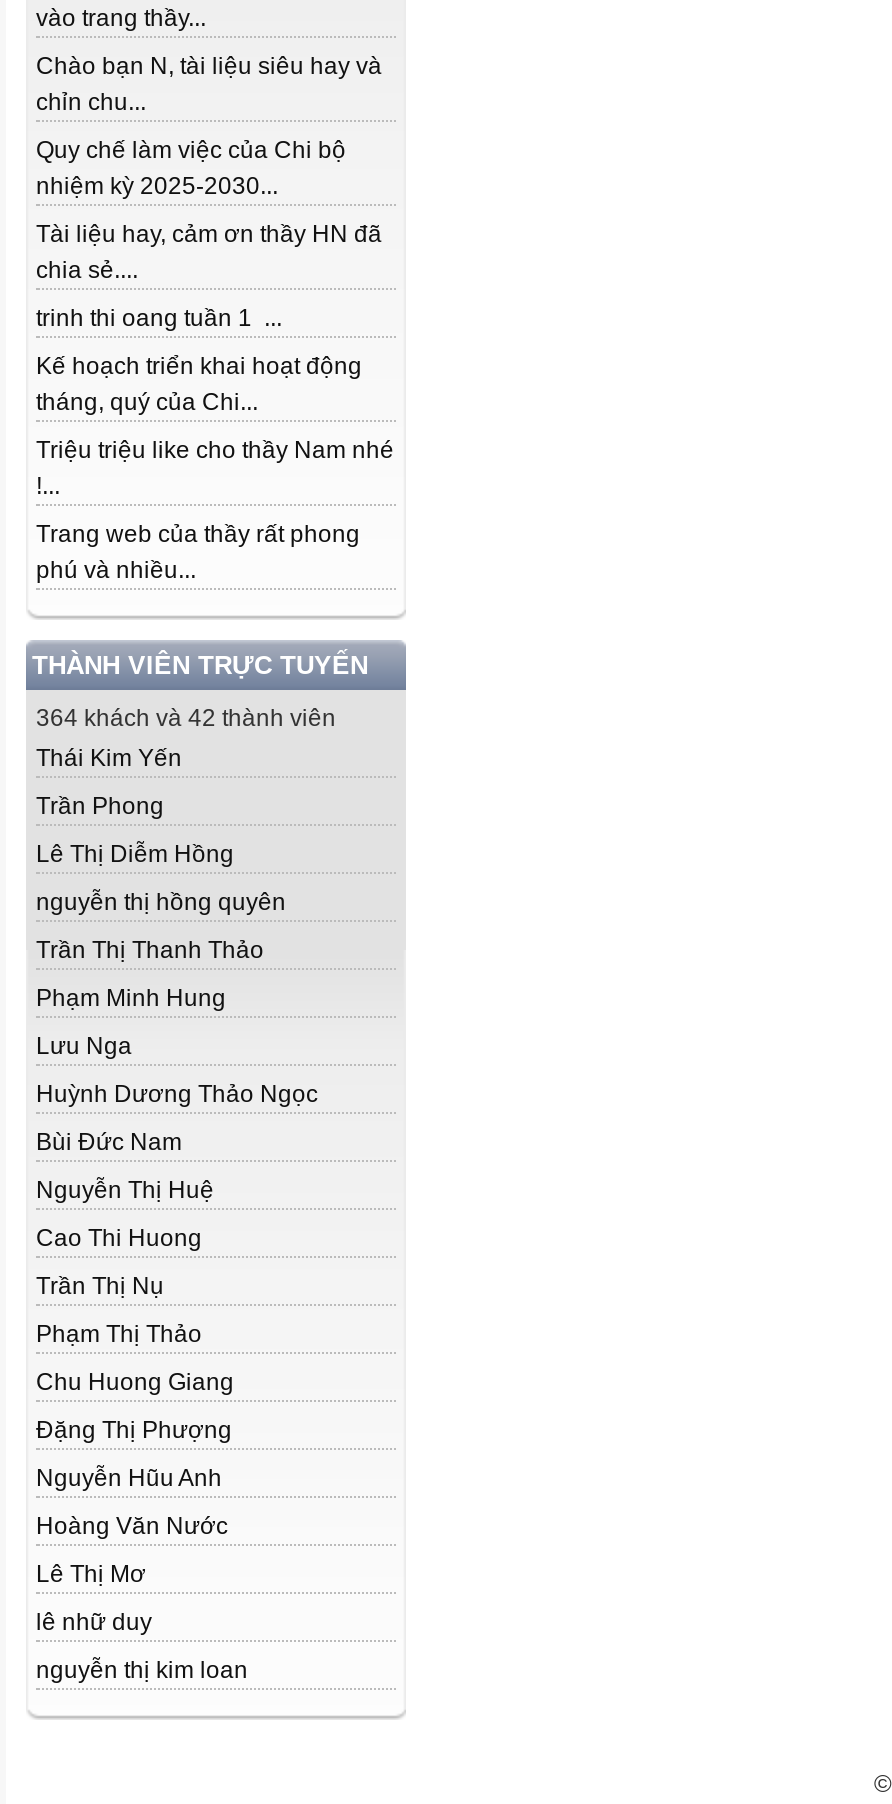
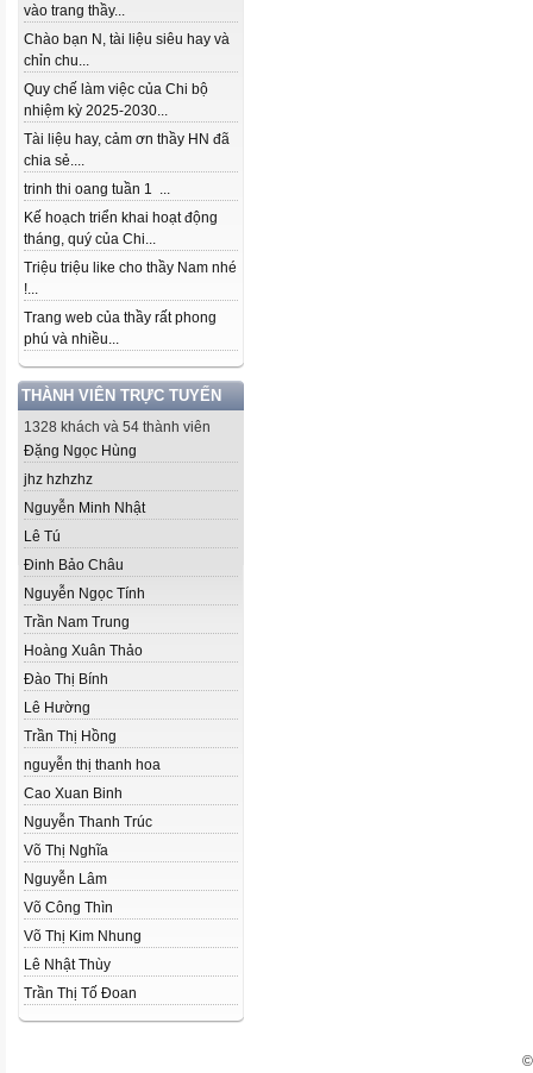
- 364 khách và 42 thành viên
- Thái Kim Yến
+ 1328 khách và 54 thành viên
+ Đặng Ngọc Hùng

- Trần Phong
+ jhz hzhzhz

- Lê Thị Diễm Hồng
+ Nguyễn Minh Nhật

- nguyễn thị hồng quyên
+ Lê Tú

- Trần Thị Thanh Thảo
+ Đinh Bảo Châu

- Phạm Minh Hung
+ Nguyễn Ngọc Tính

- Lưu Nga
+ Trần Nam Trung

- Huỳnh Dương Thảo Ngọc
+ Hoàng Xuân Thảo

- Bùi Đức Nam
+ Đào Thị Bính

- Nguyễn Thị Huệ
+ Lê Hường

- Cao Thi Huong
+ Trần Thị Hồng

- Trần Thị Nụ
+ nguyễn thị thanh hoa

- Phạm Thị Thảo
+ Cao Xuan Binh

- Chu Huong Giang
+ Nguyễn Thanh Trúc

- Đặng Thị Phượng
+ Võ Thị Nghĩa

- Nguyễn Hũu Anh
+ Nguyễn Lâm

- Hoàng Văn Nước
+ Võ Công Thìn

- Lê Thị Mơ
+ Võ Thị Kim Nhung

- lê nhữ duy
+ Lê Nhật Thùy

- nguyễn thị kim loan
+ Trần Thị Tố Đoan
